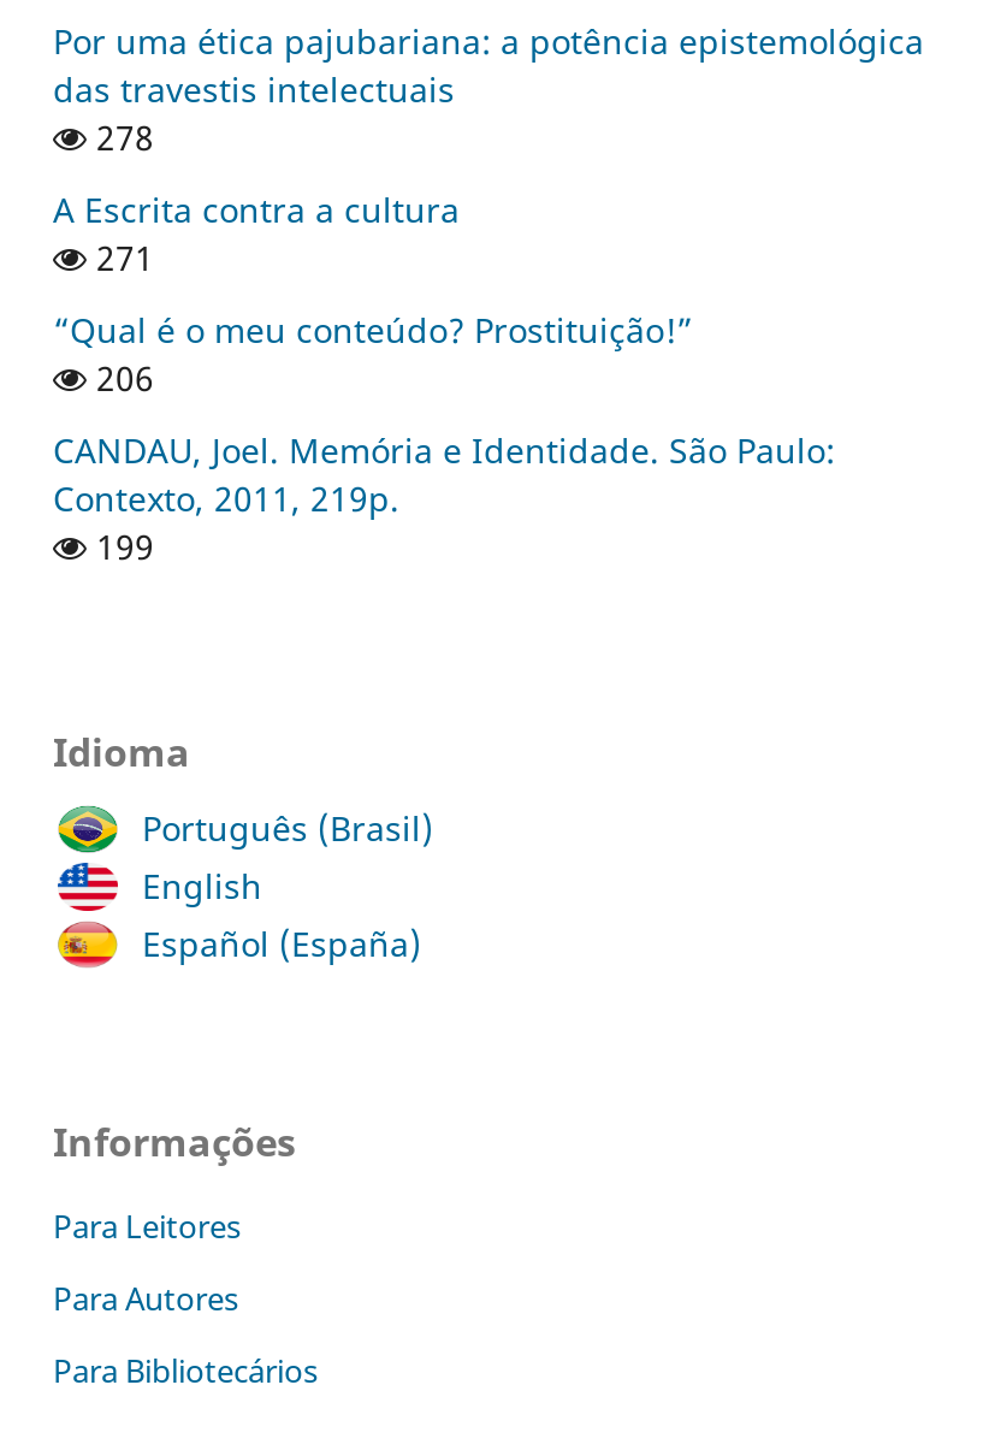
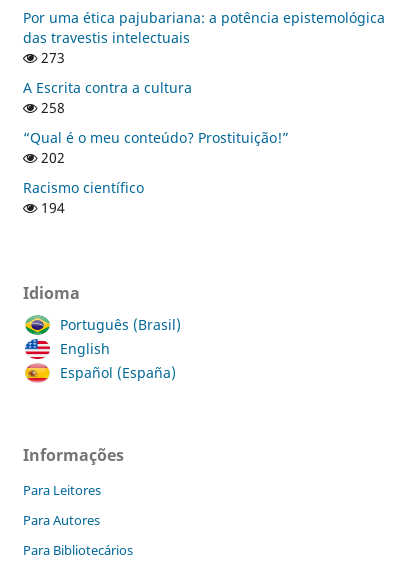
- 278
+ 273

- 271
+ 258

- 206
+ 202

- CANDAU, Joel. Memória e Identidade. São Paulo:
- Contexto, 2011, 219p.
- 199
+ Racismo científico
+ 194
